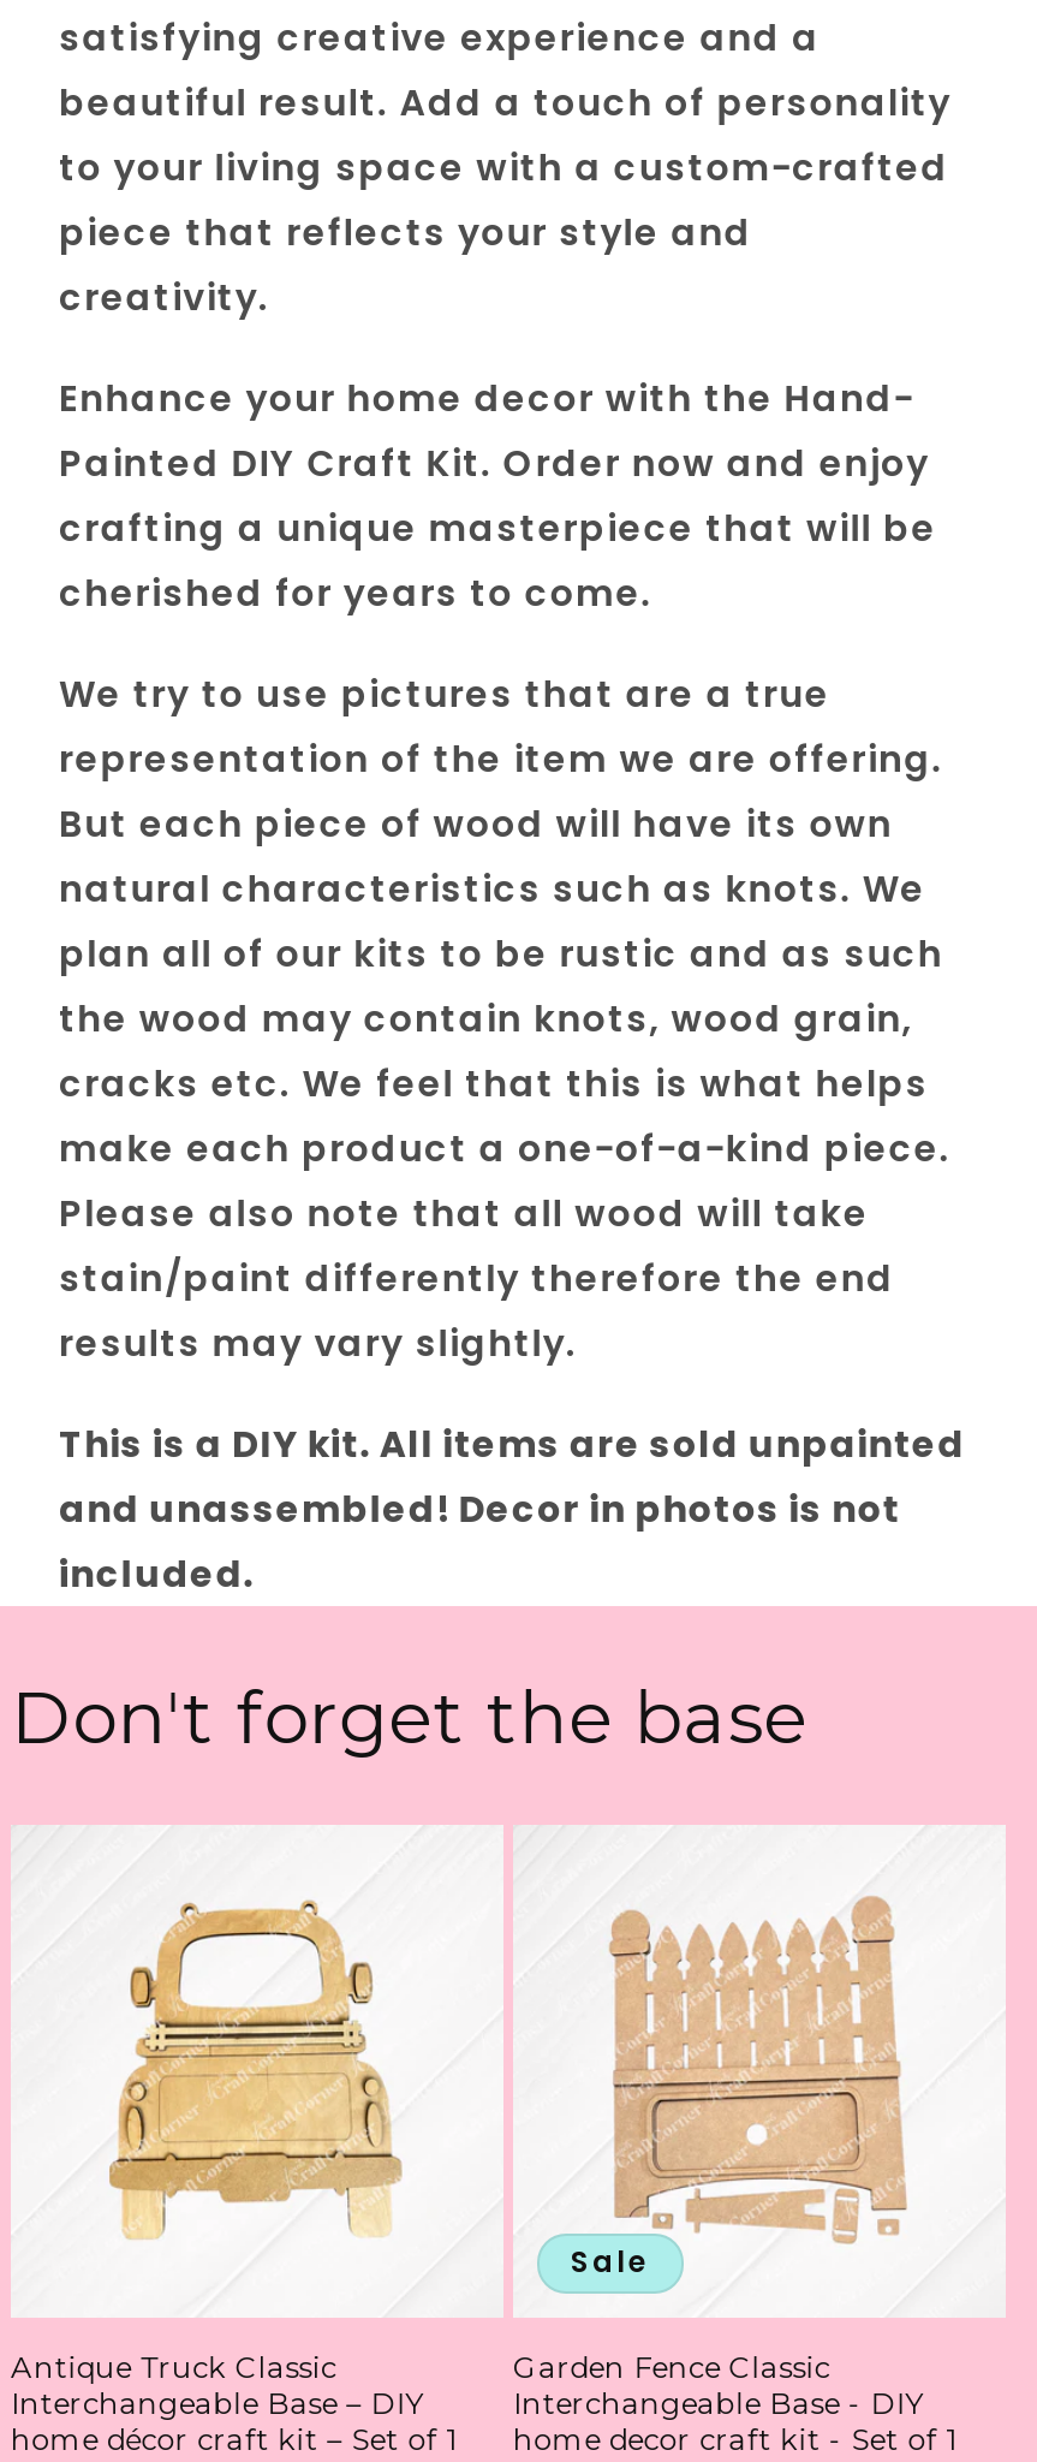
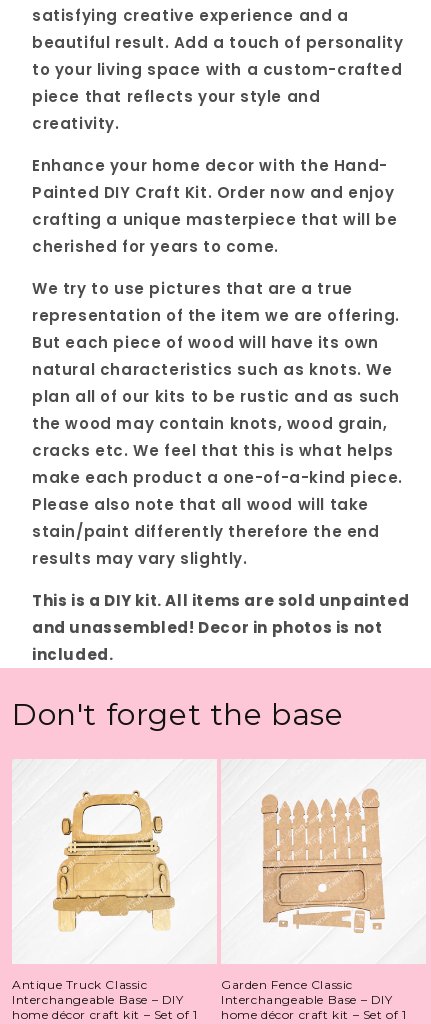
- Sale

- Interchangeable Base - DIY
+ Interchangeable Base – DIY

- home decor craft kit - Set of 1
+ home décor craft kit – Set of 1
